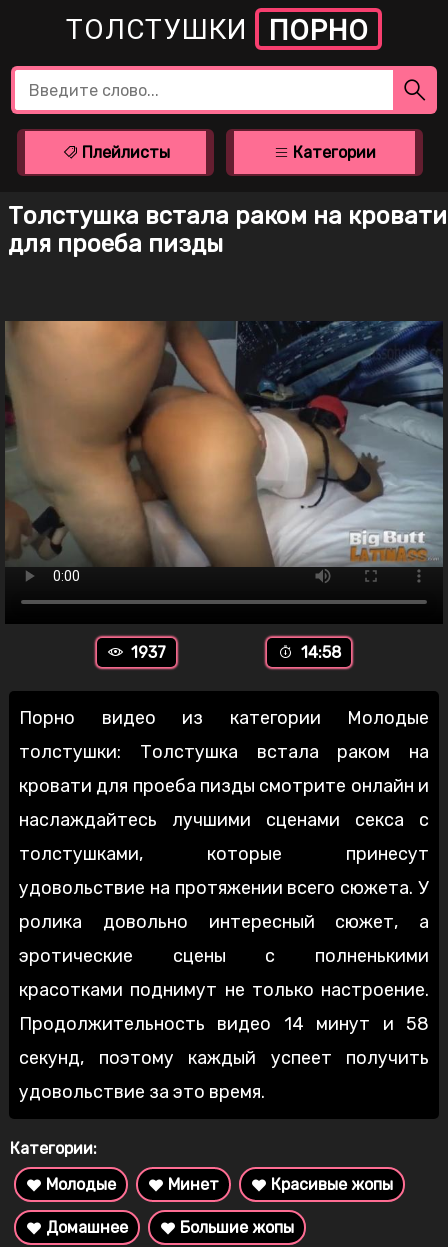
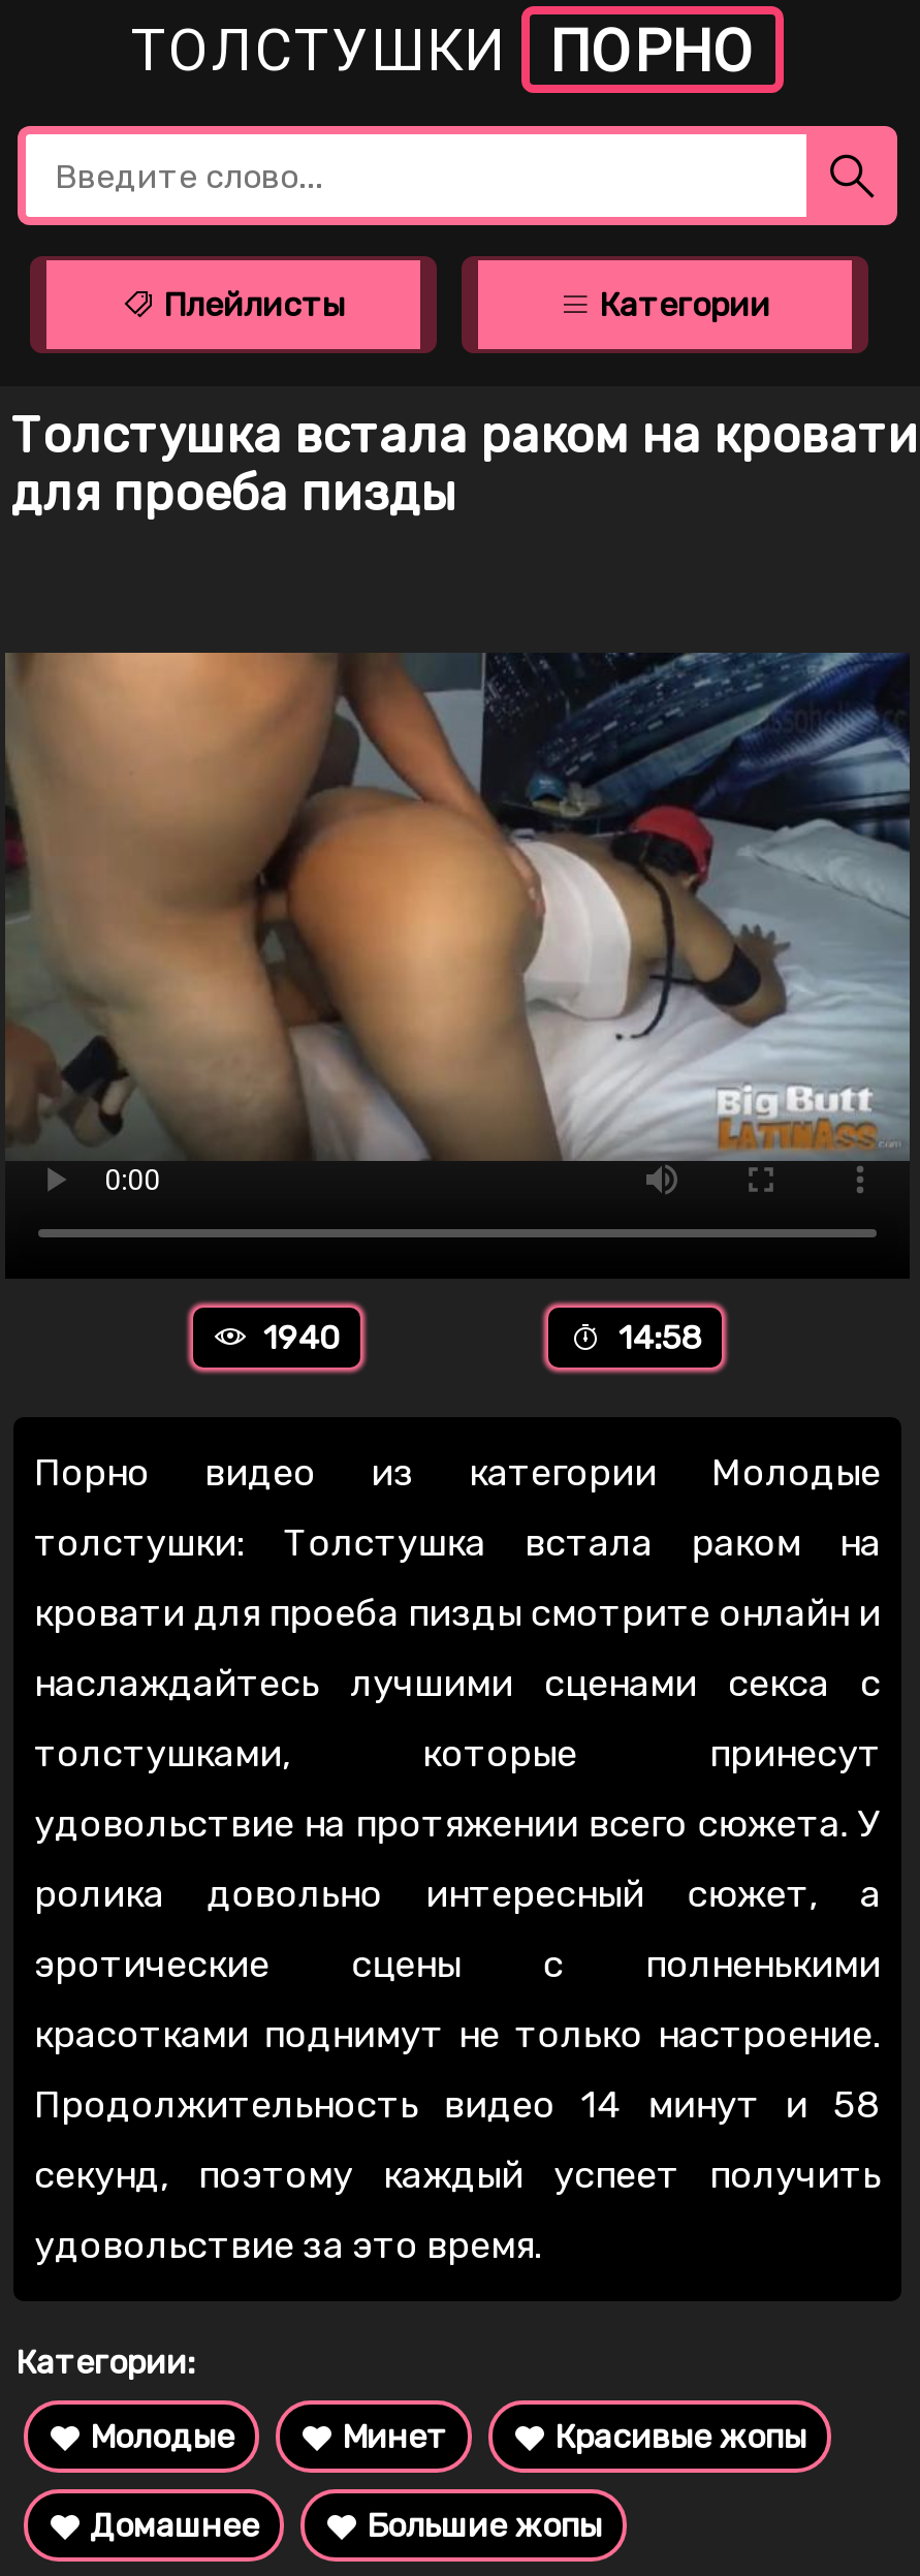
- 1937
+ 1940
